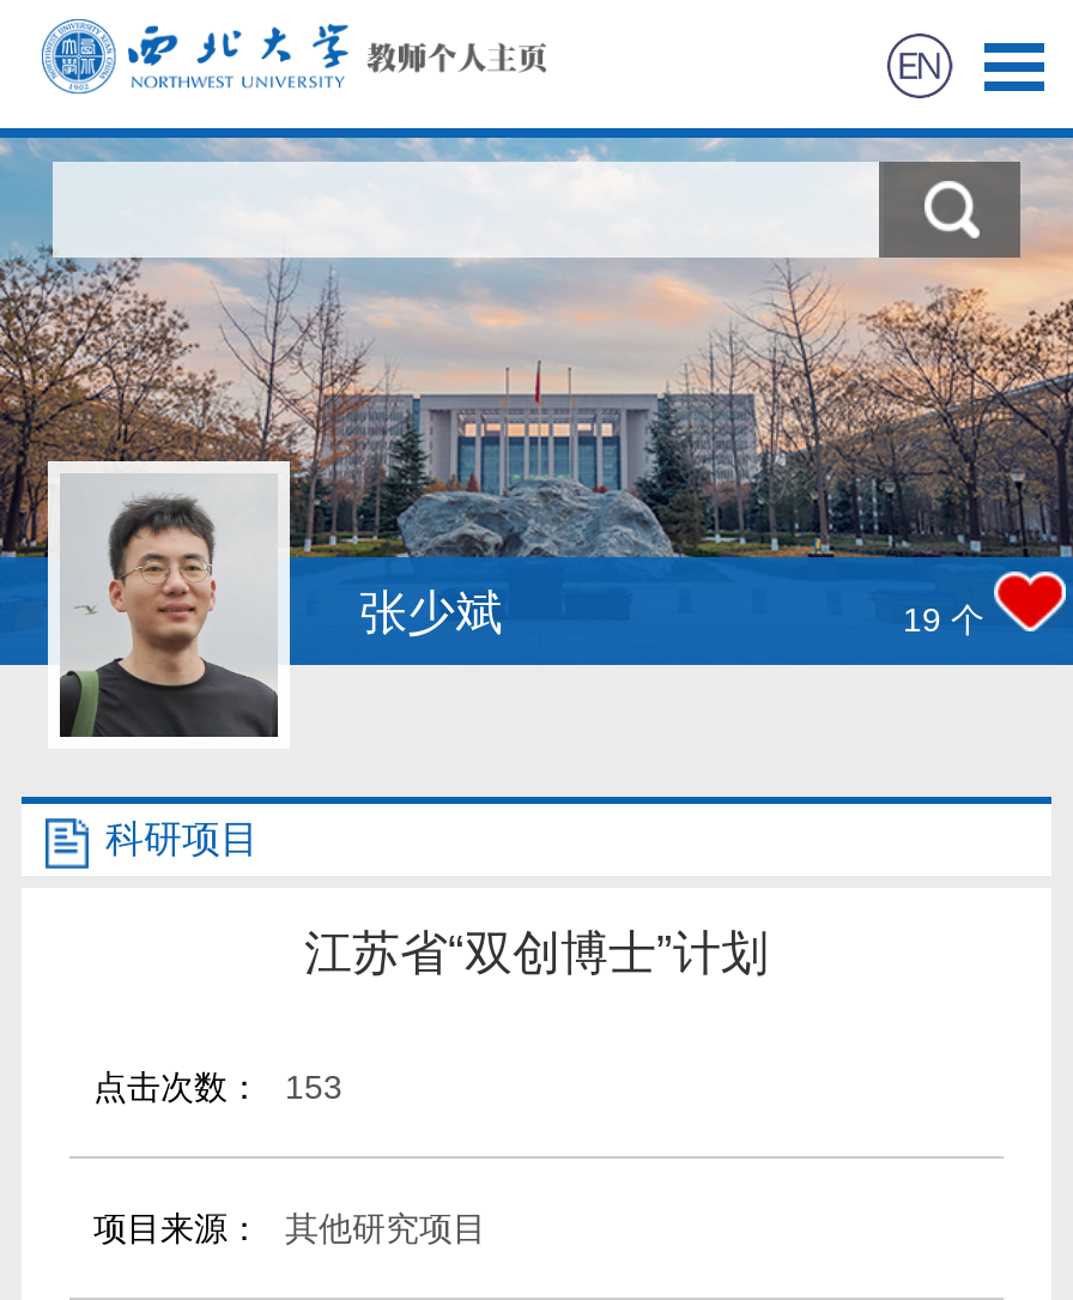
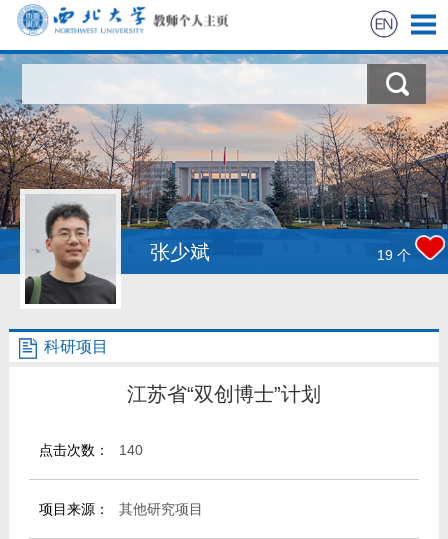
- 153
+ 140
